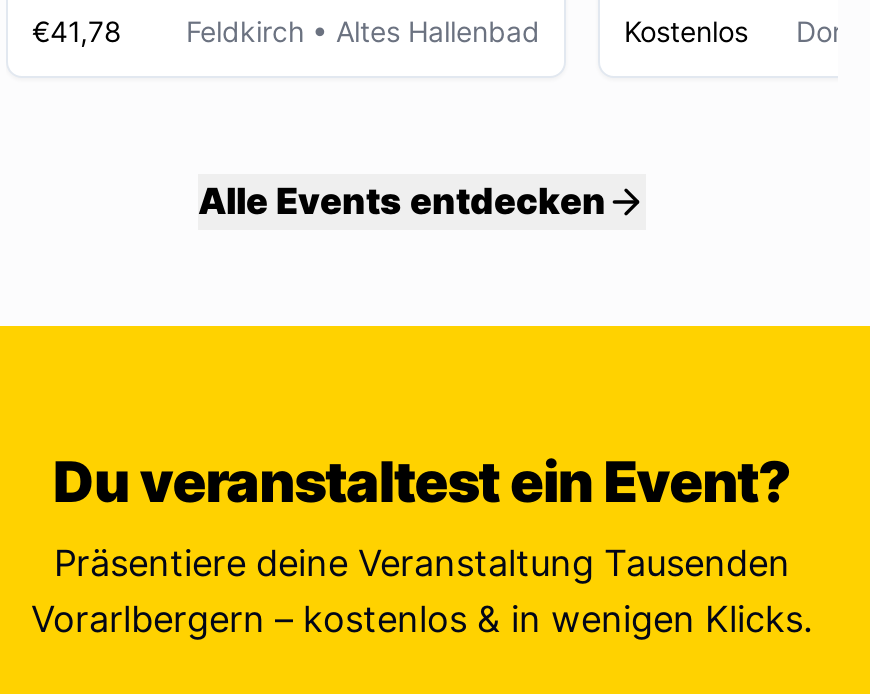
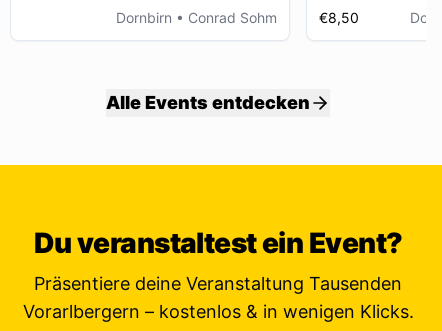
- €41,78
- Feldkirch • Altes Hallenbad
+ Dornbirn • Conrad Sohm

- Kostenlos
+ €8,50
